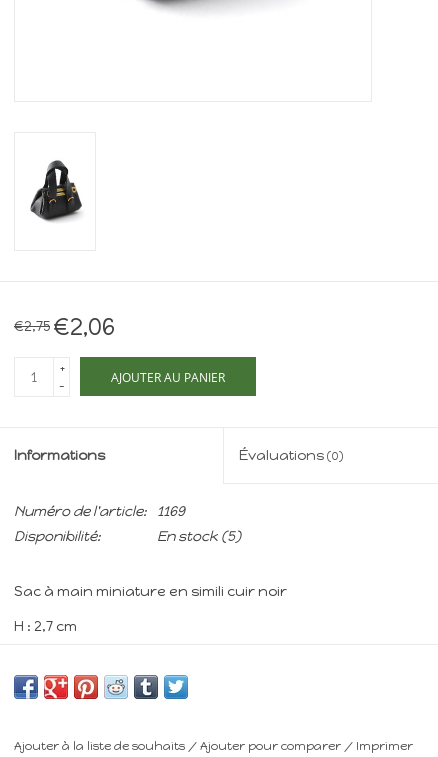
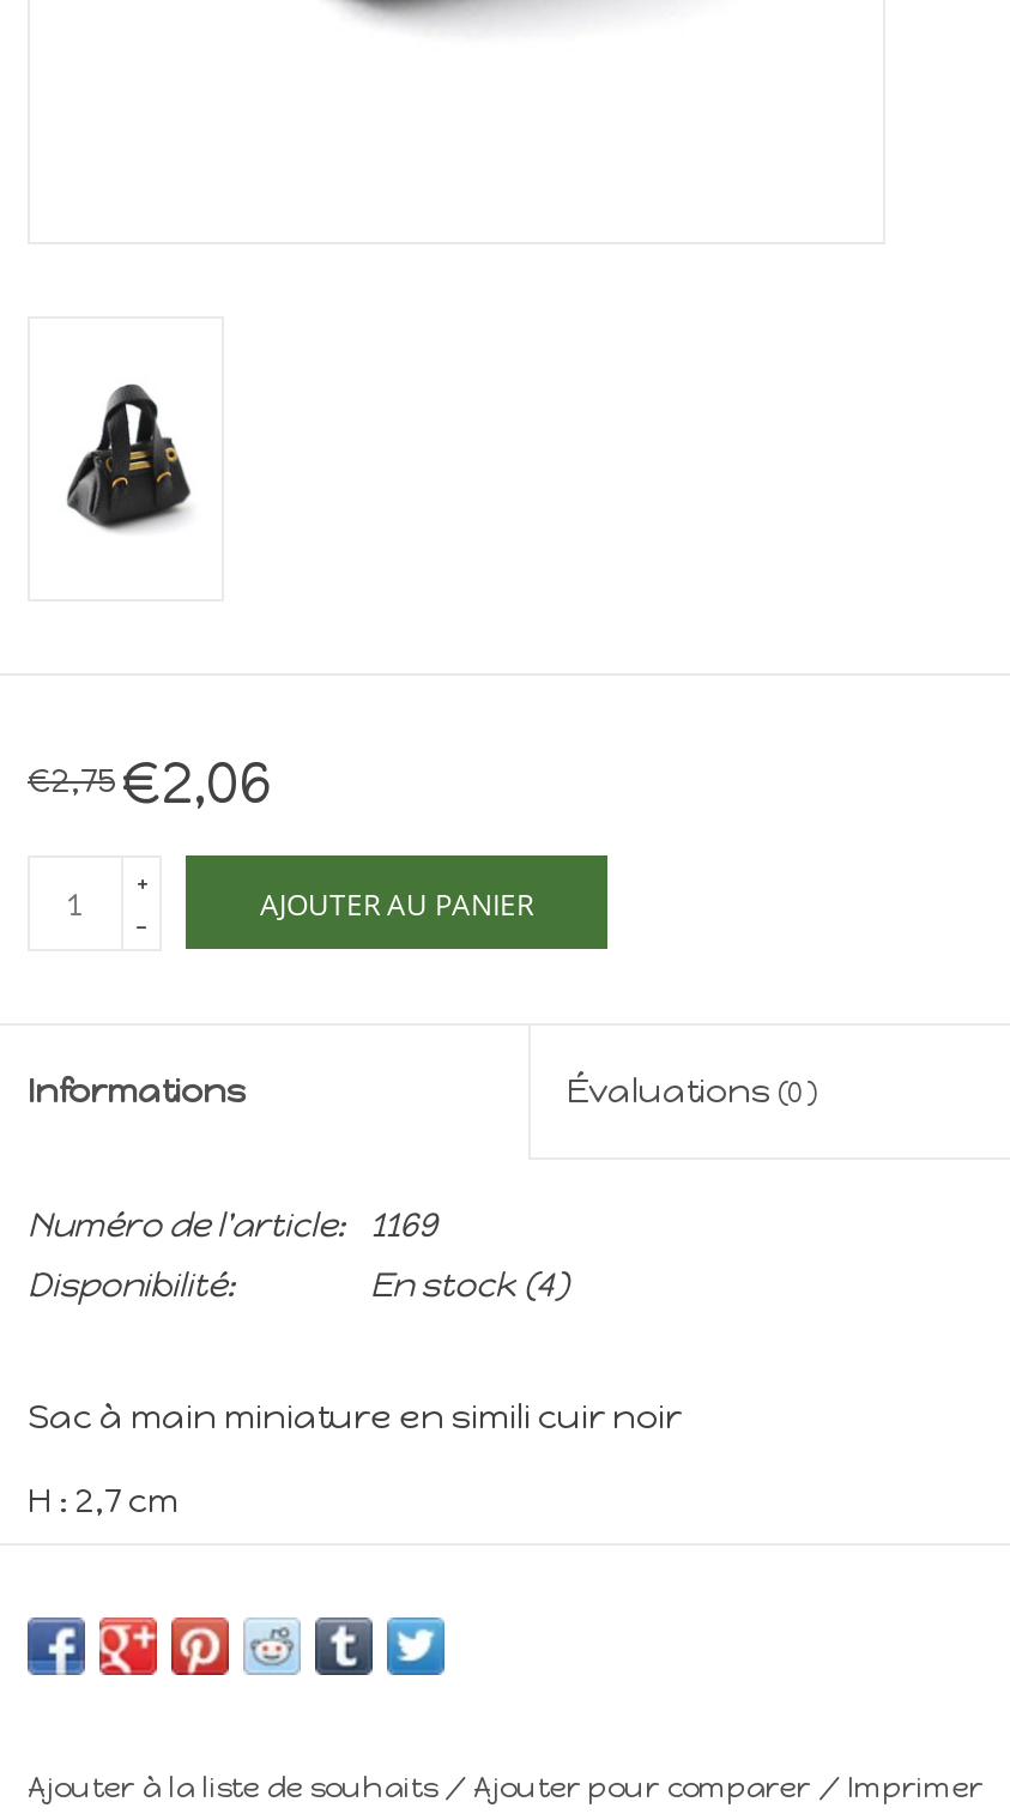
- En stock (5)
+ En stock (4)
